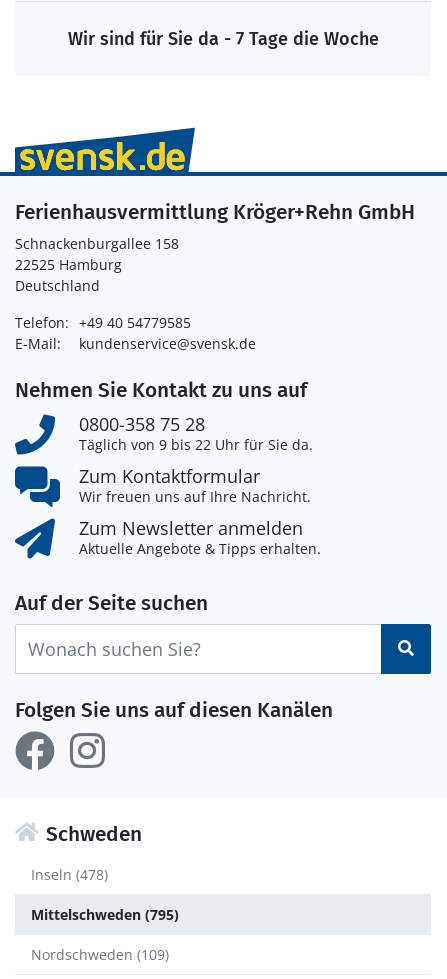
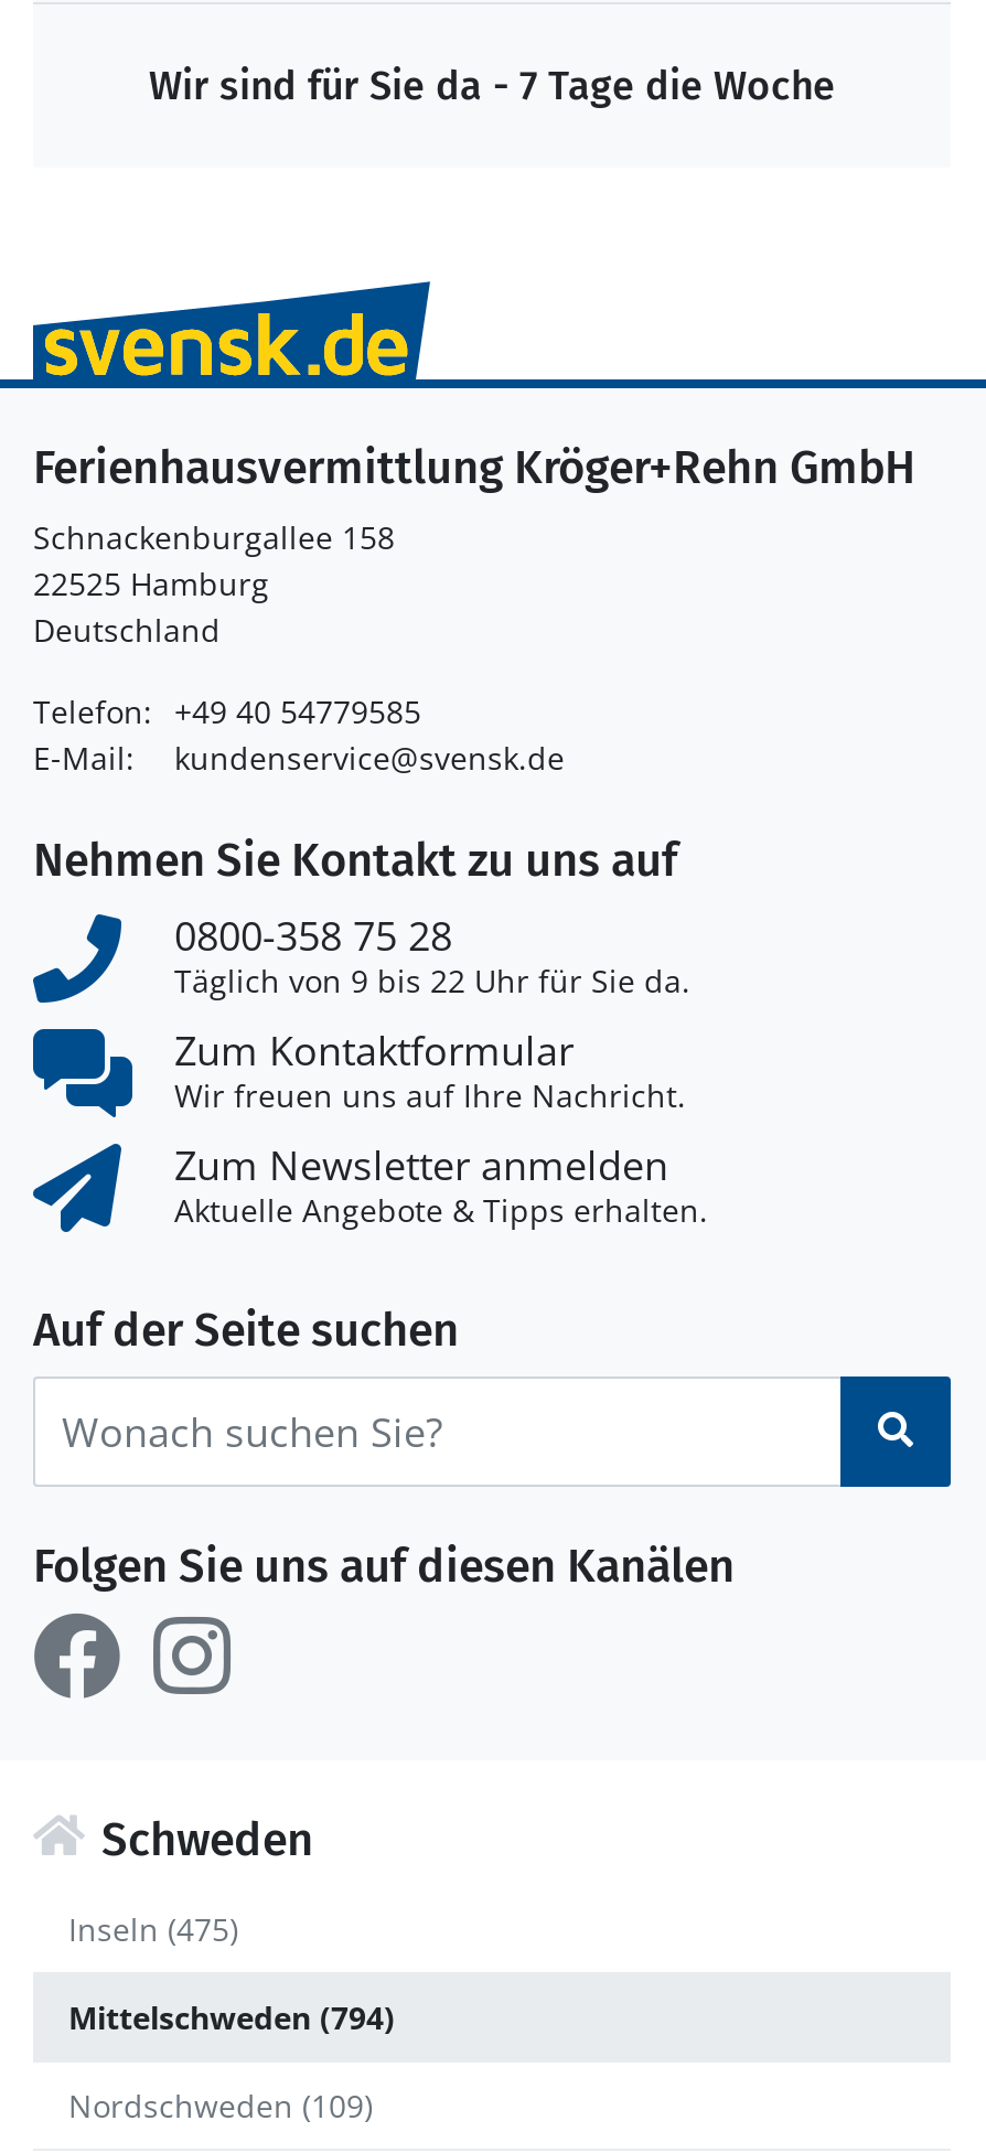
- Inseln (478)
+ Inseln (475)

- Mittelschweden (795)
+ Mittelschweden (794)
